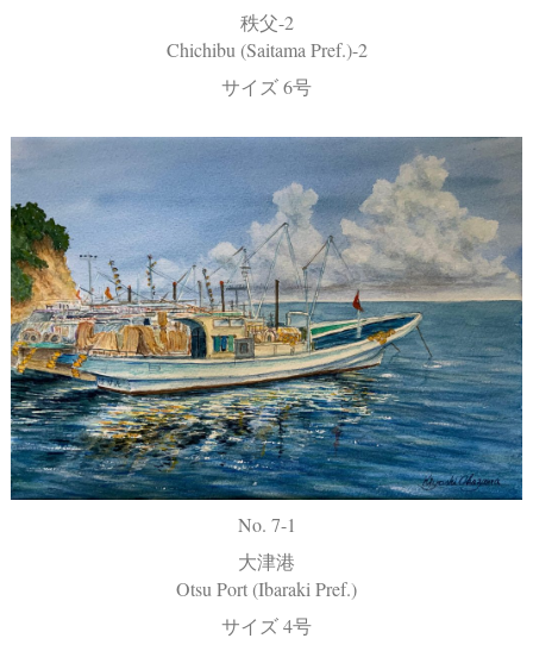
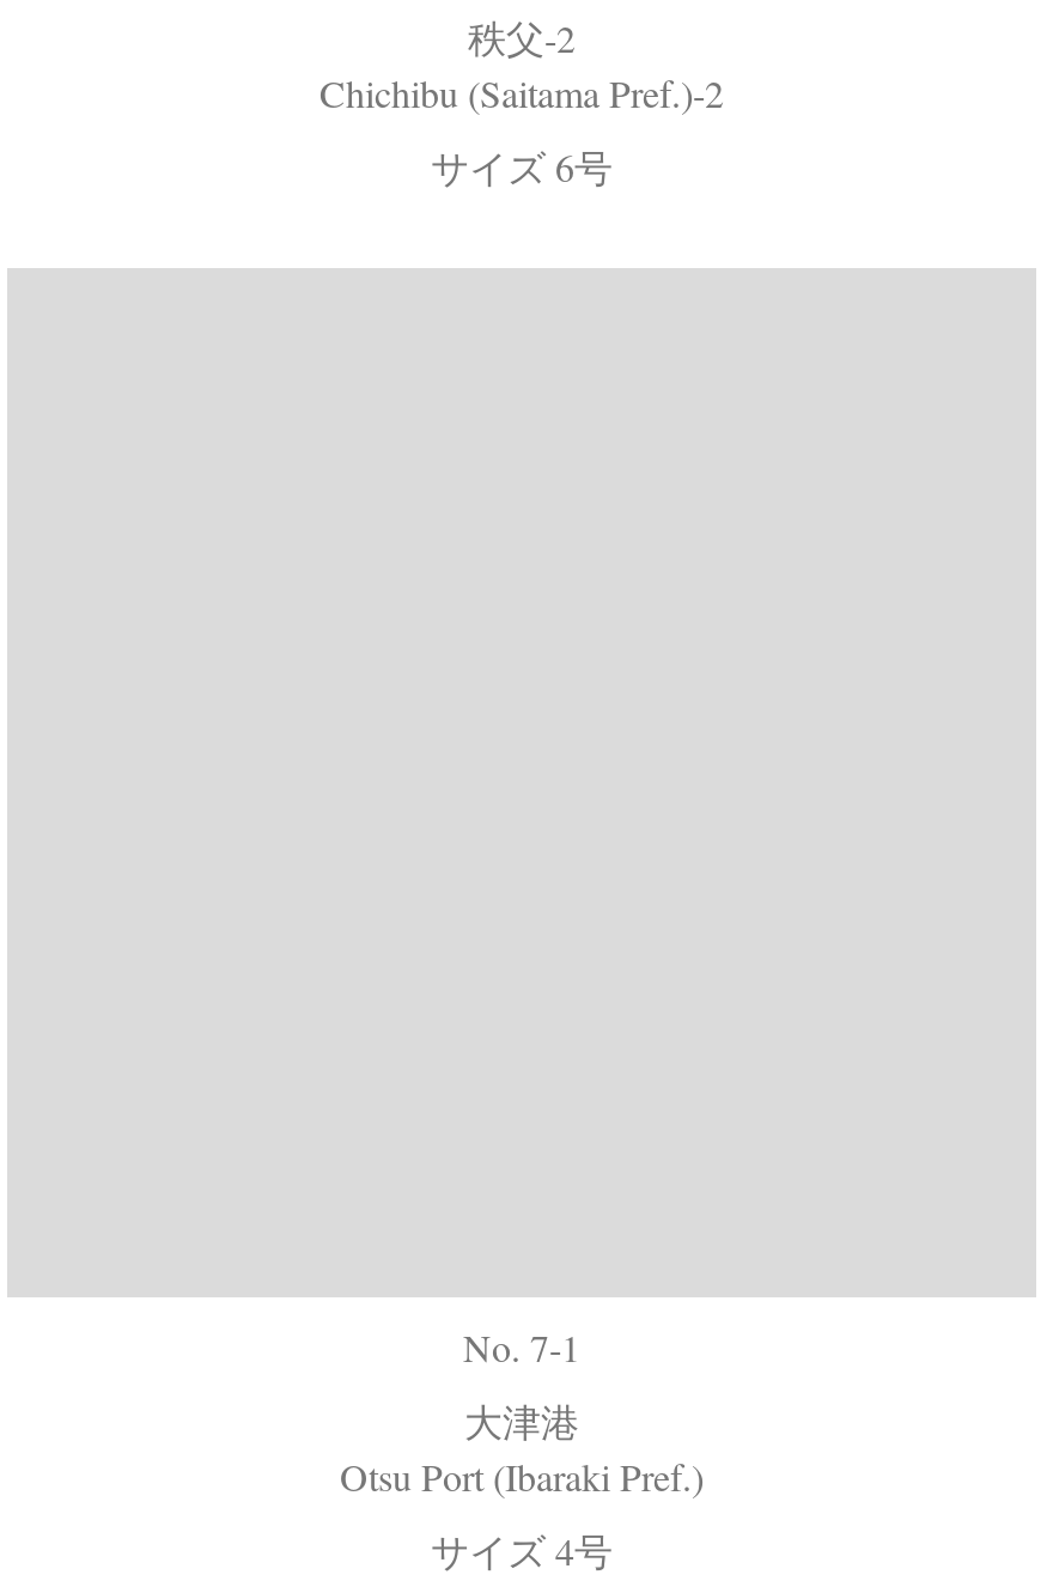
- [image]
